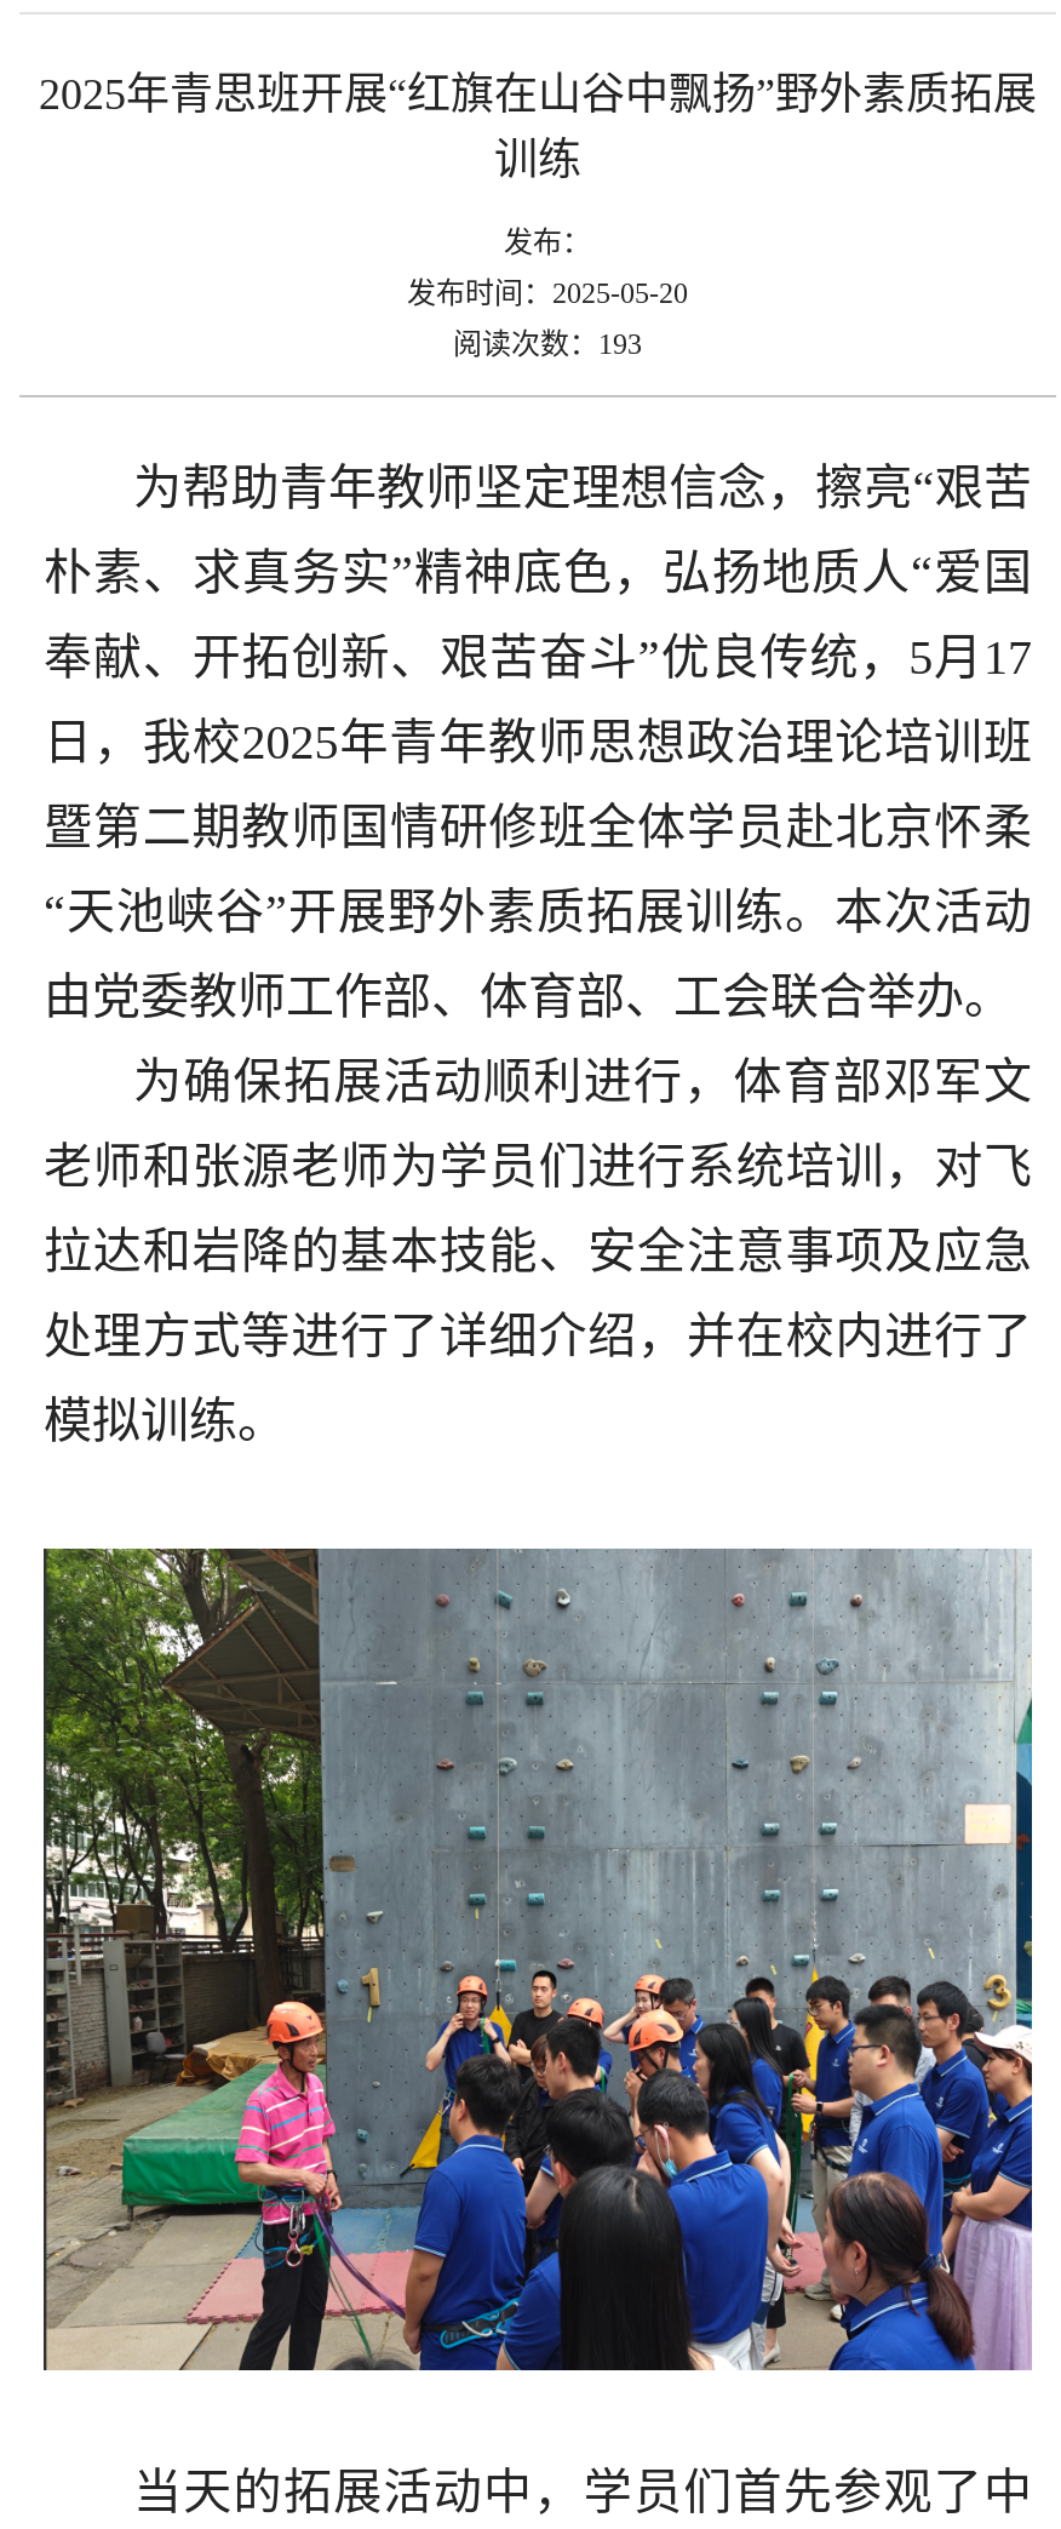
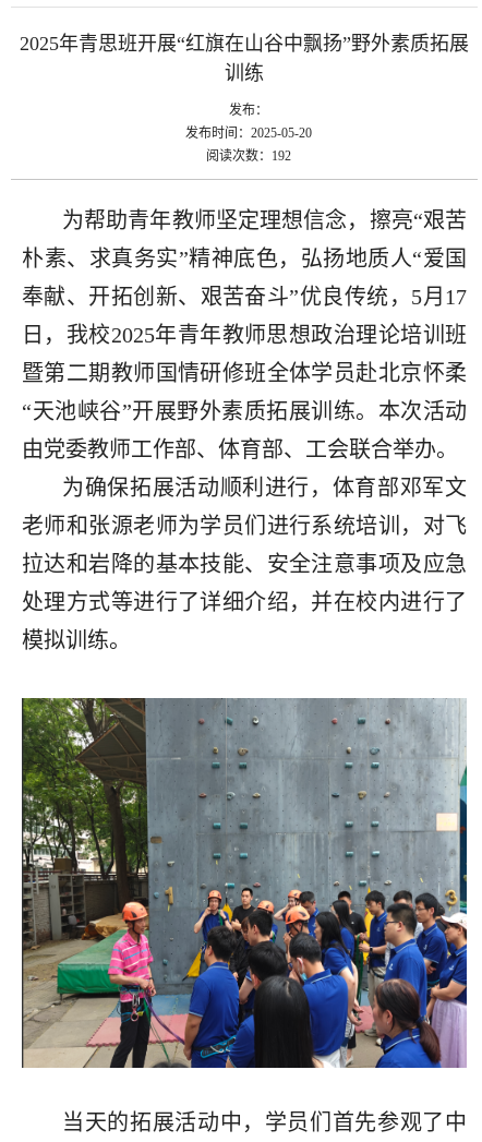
- 阅读次数：193
+ 阅读次数：192
